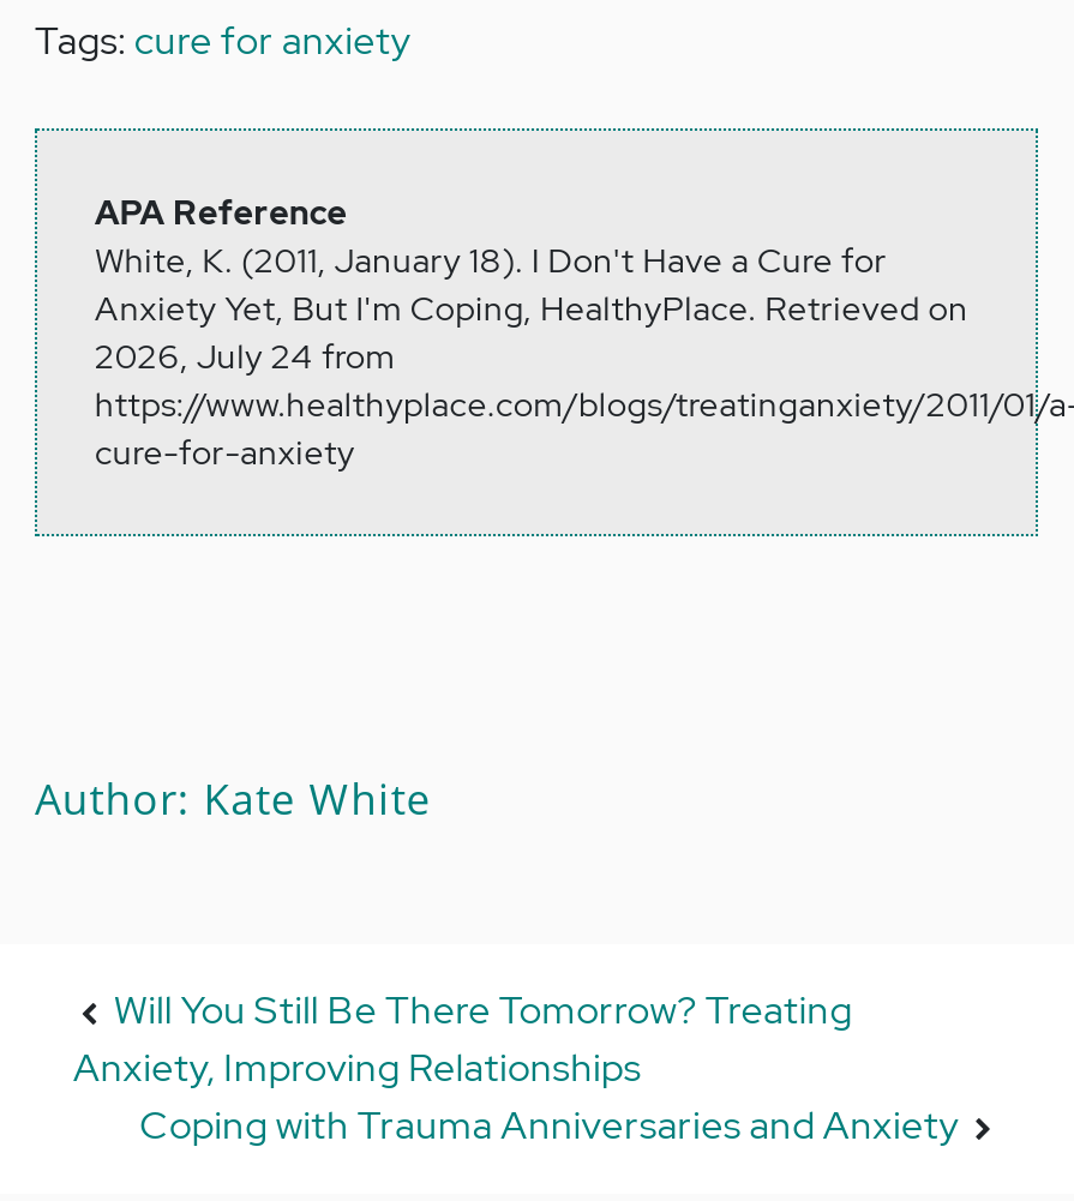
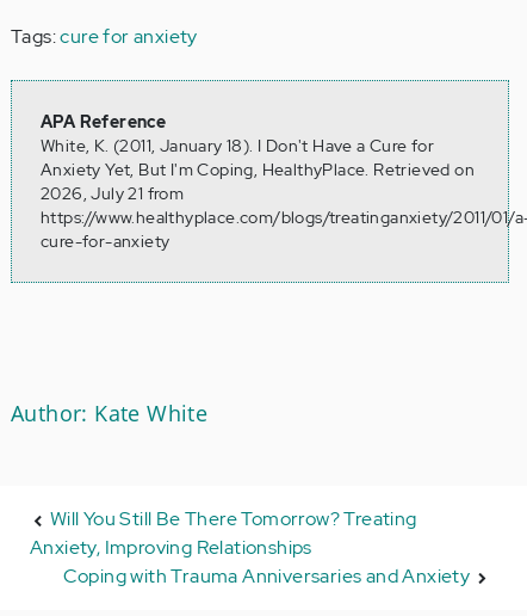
- 2026, July 24 from
+ 2026, July 21 from
